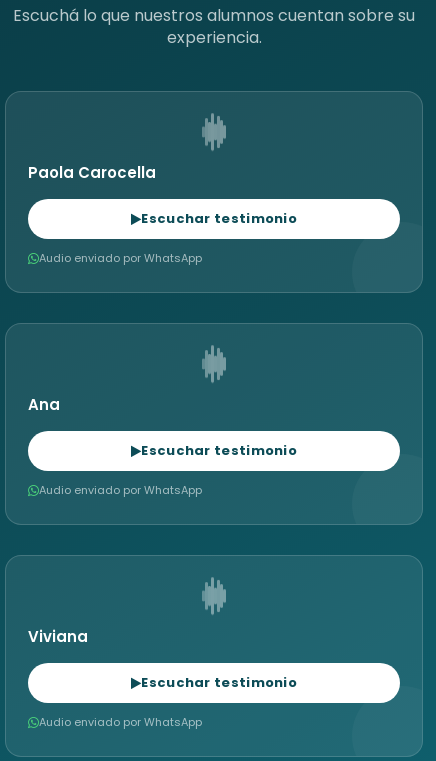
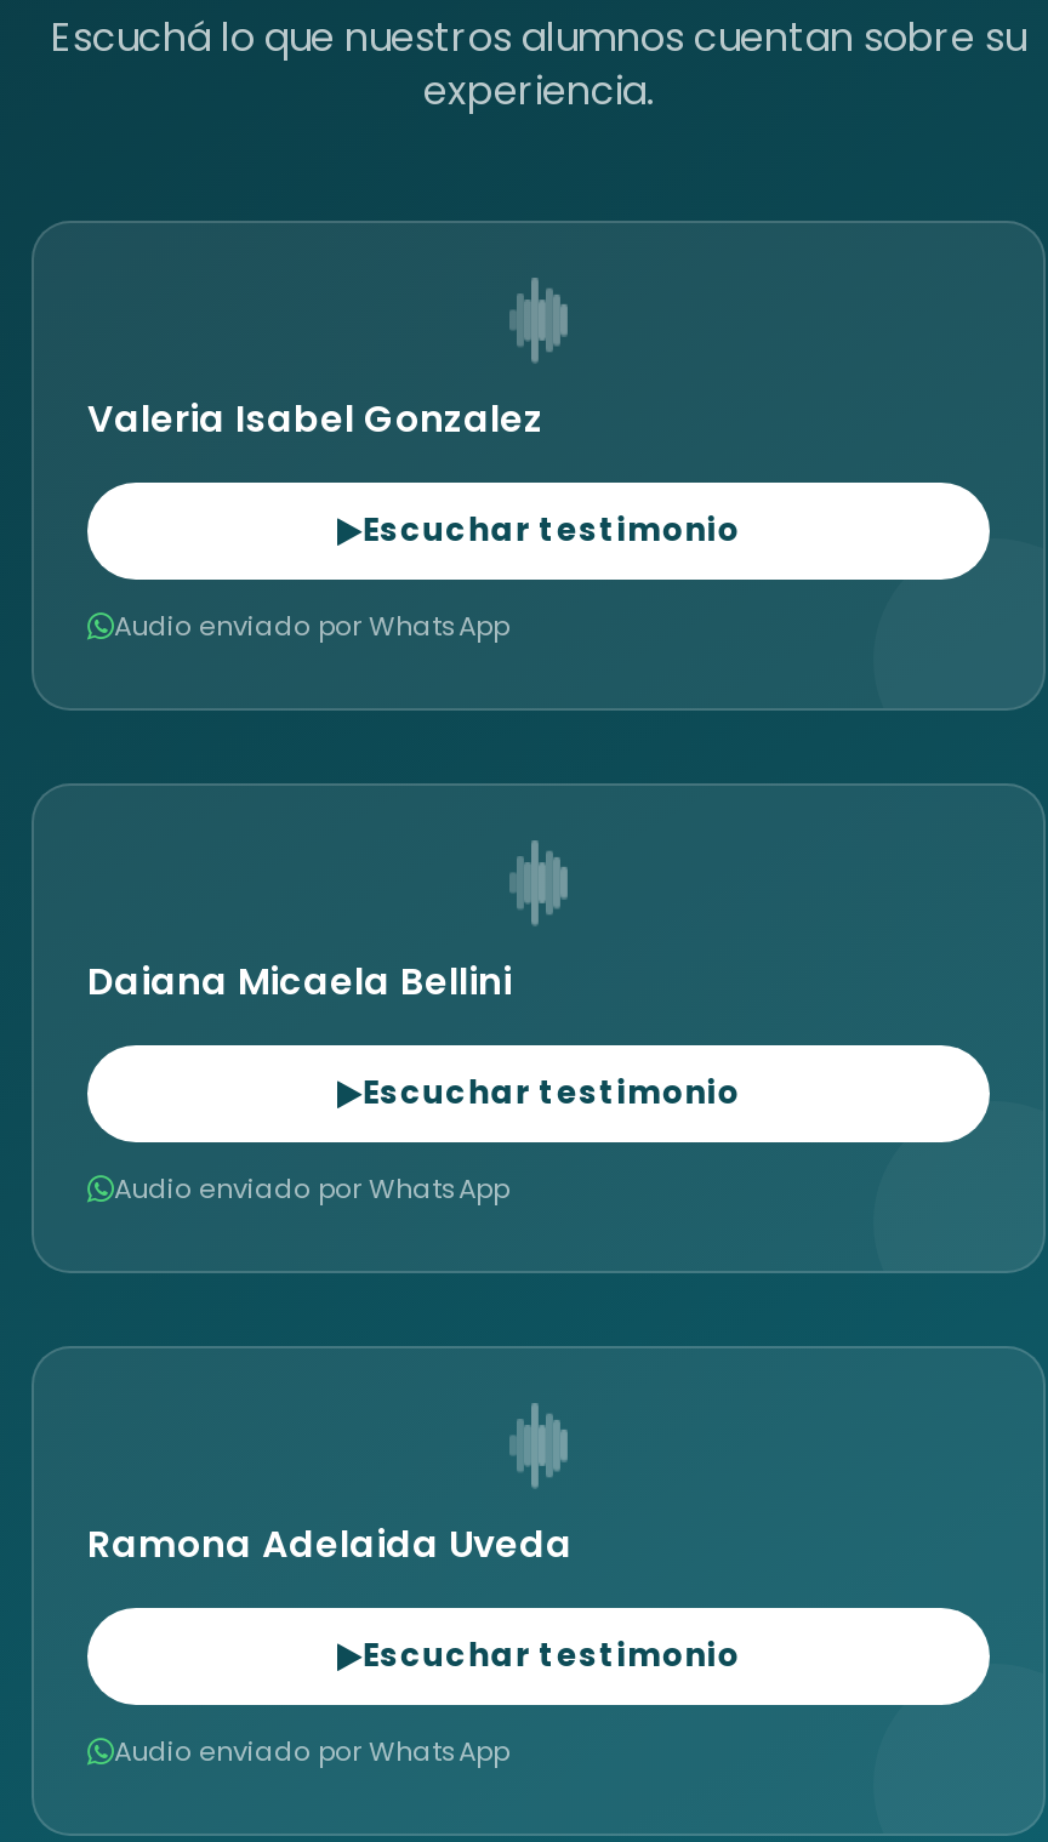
- Paola Carocella
+ Valeria Isabel Gonzalez

- Ana
+ Daiana Micaela Bellini

- Viviana
+ Ramona Adelaida Uveda
